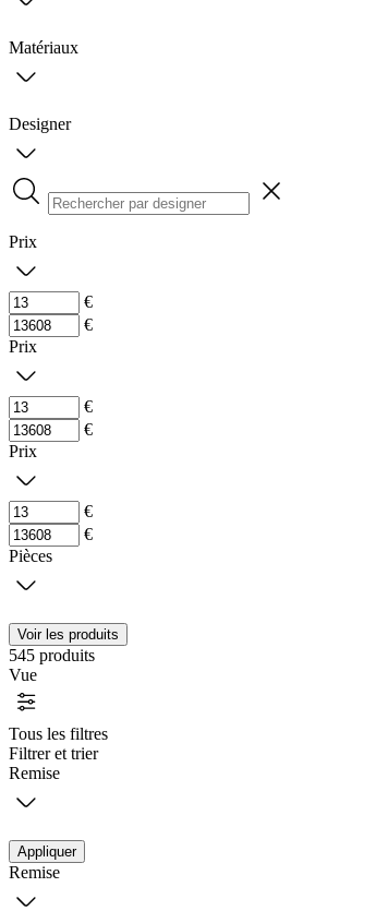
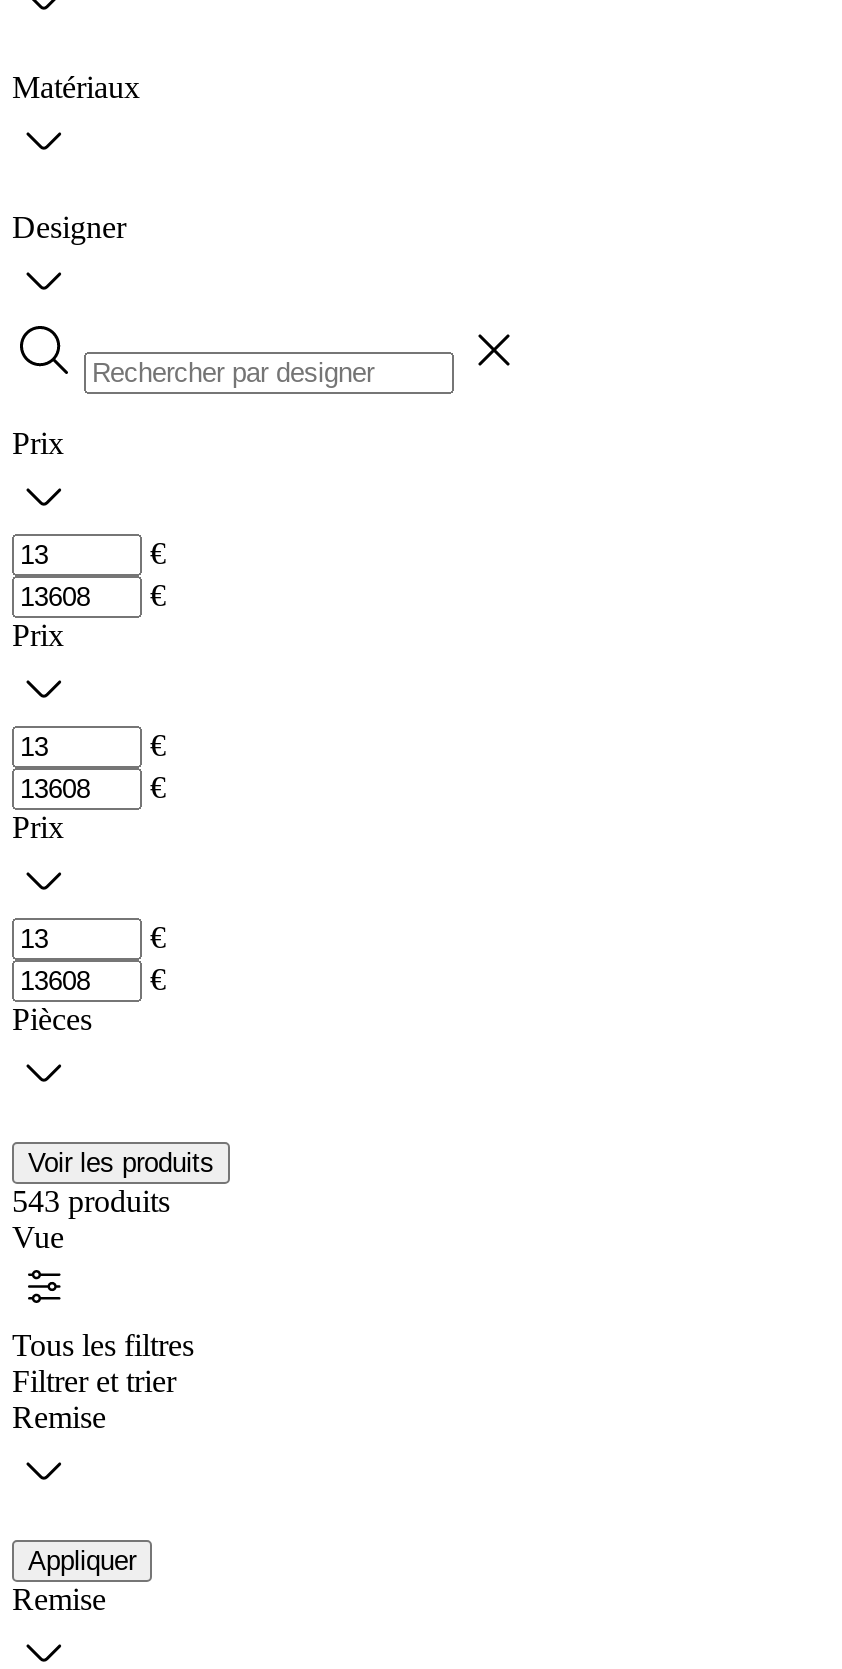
- 545 produits
+ 543 produits
